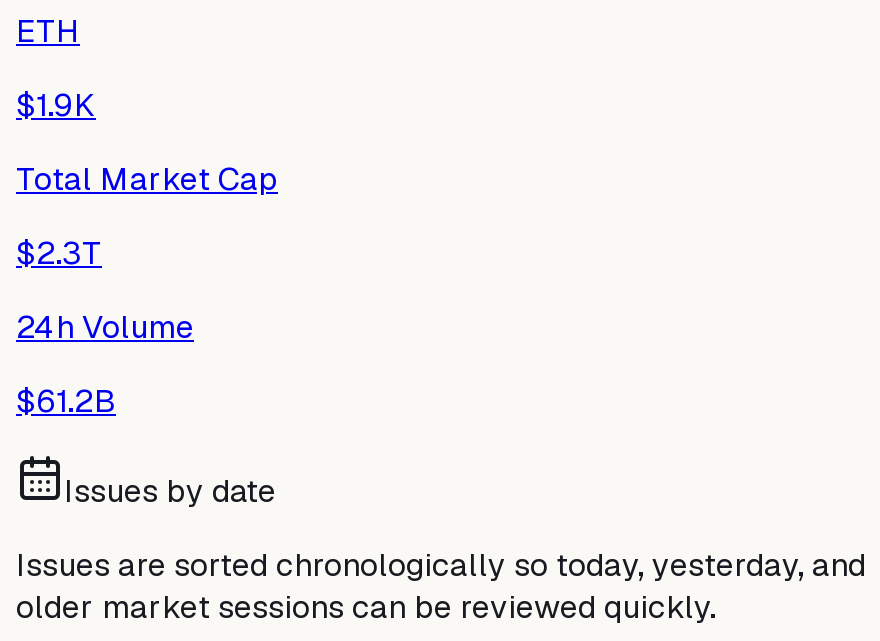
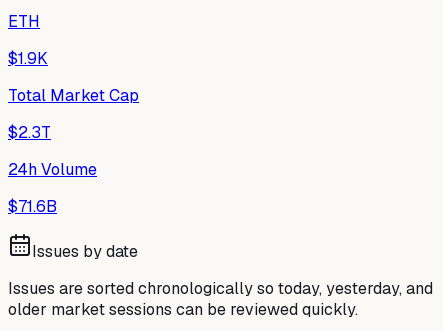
- $61.2B
+ $71.6B
